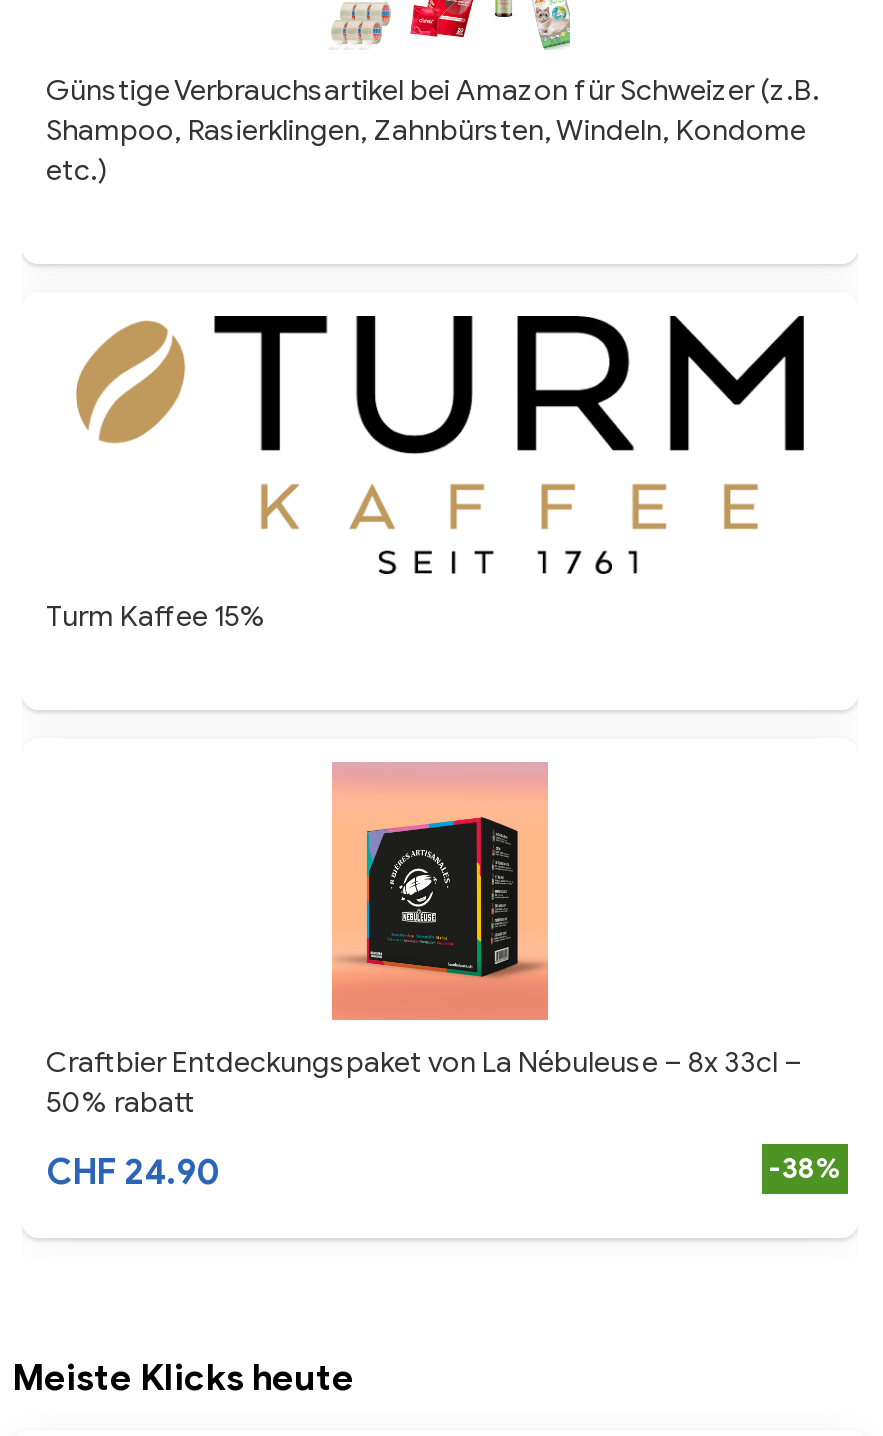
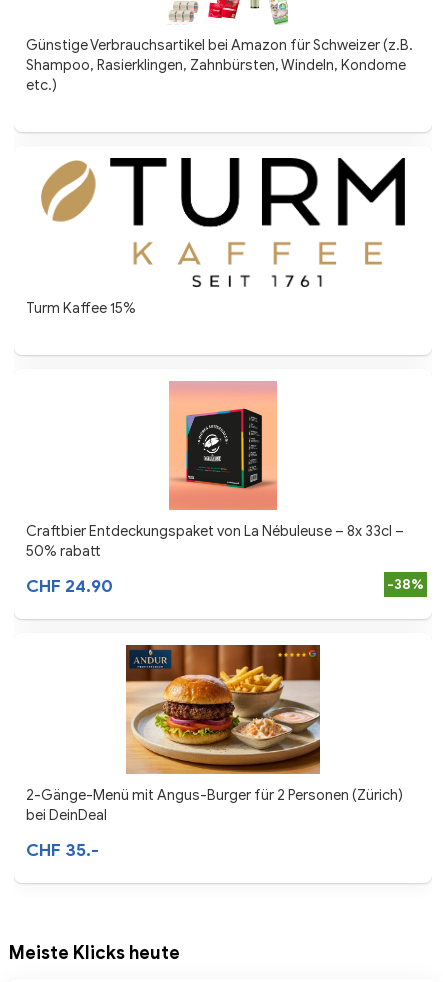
+ [image]
+ 2-Gänge-Menü mit Angus-Burger für 2 Personen (Zürich)
+ bei DeinDeal
+ CHF 35.-
